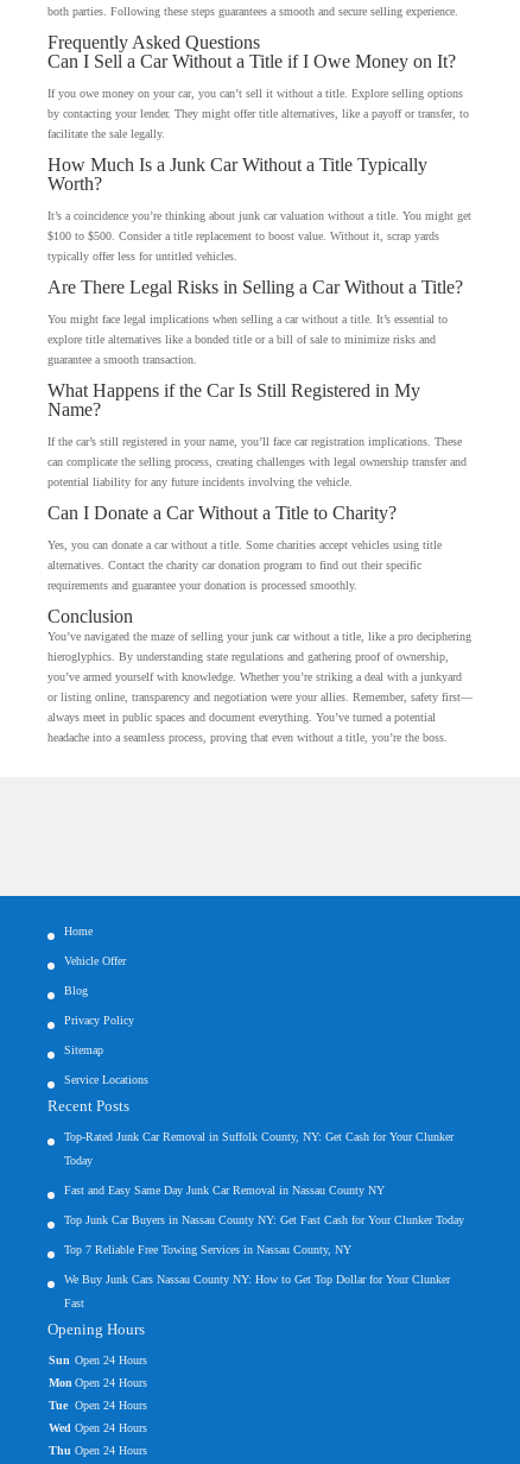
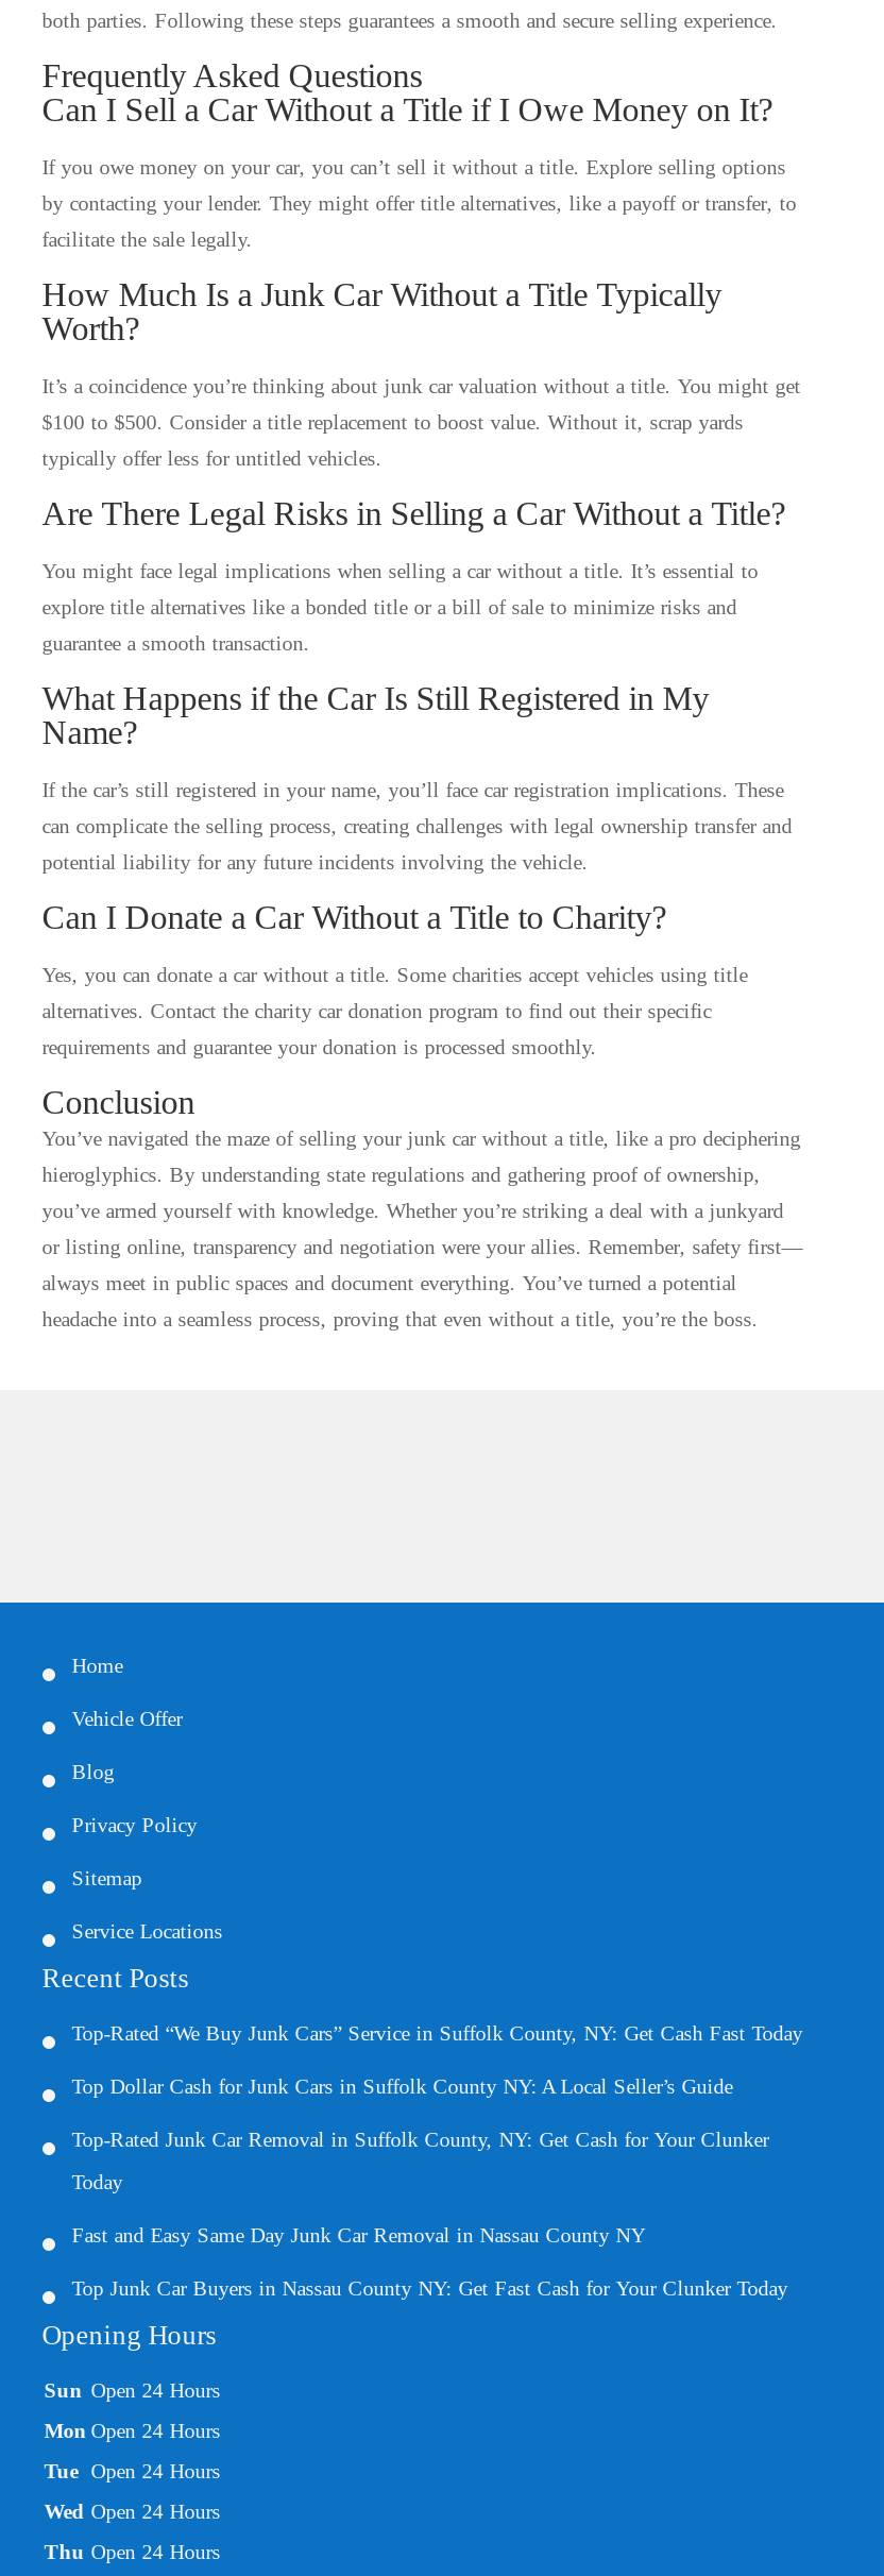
+ Top-Rated “We Buy Junk Cars” Service in Suffolk County, NY: Get Cash Fast Today
+ Top Dollar Cash for Junk Cars in Suffolk County NY: A Local Seller’s Guide

moved down: Top-Rated Junk Car Removal in Suffolk County, NY: Get Cash for Your Clunker | Today | Fast and Easy Same Day Junk Car Removal in Nassau County NY | Top Junk Car Buyers in Nassau County NY: Get Fast Cash for Your Clunker Today

- Top 7 Reliable Free Towing Services in Nassau County, NY
- We Buy Junk Cars Nassau County NY: How to Get Top Dollar for Your Clunker
- Fast
